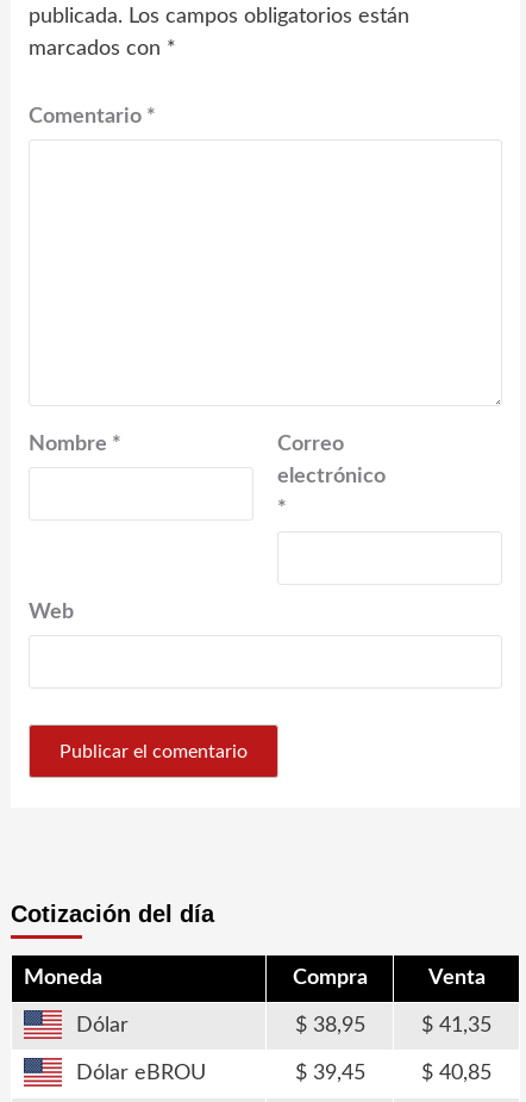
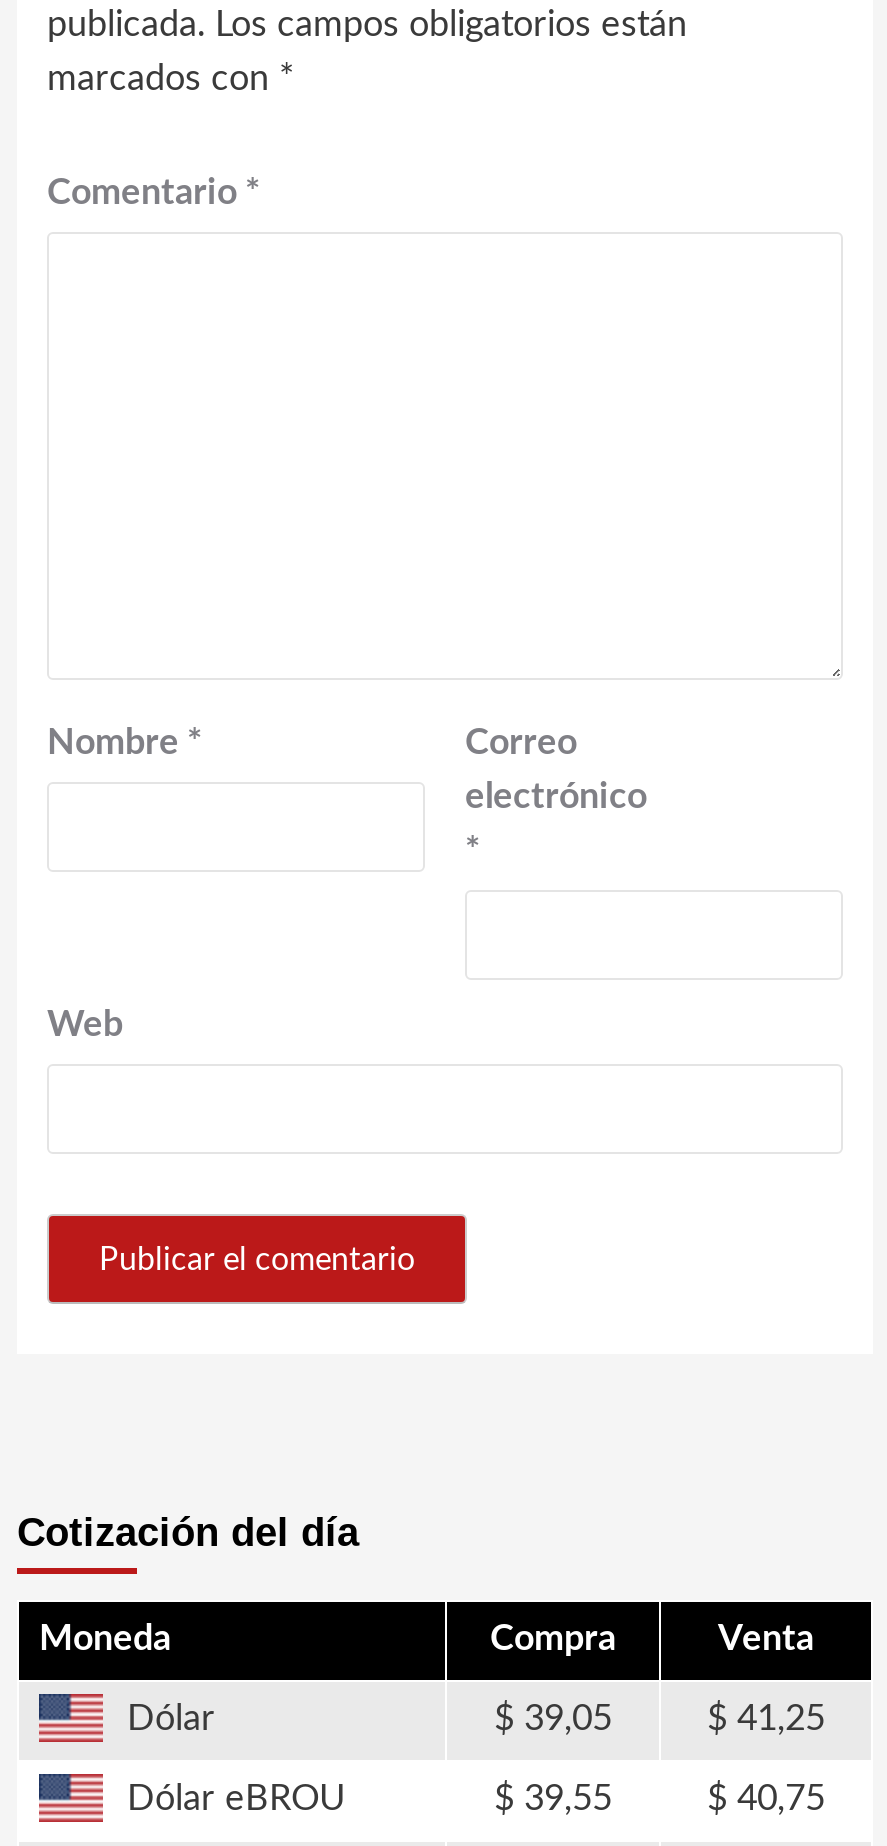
- 38,95
+ 39,05

- 41,35
+ 41,25

- 39,45
+ 39,55

- 40,85
+ 40,75
